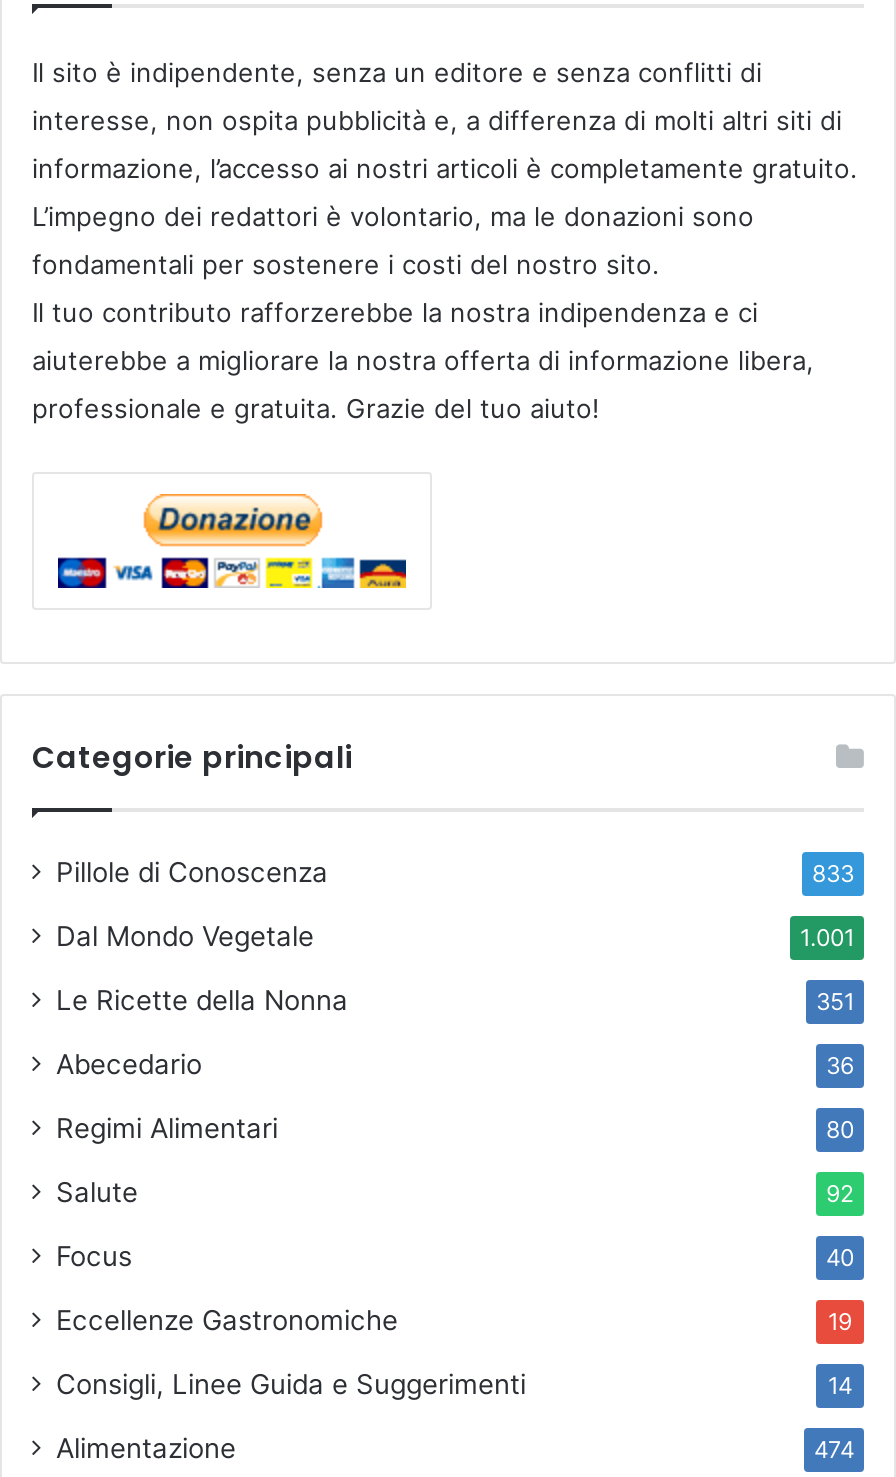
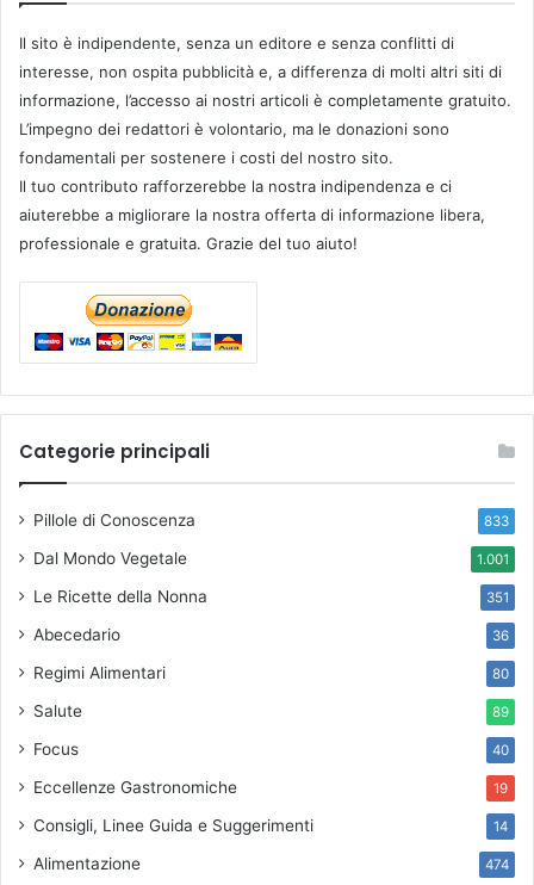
- 92
+ 89
